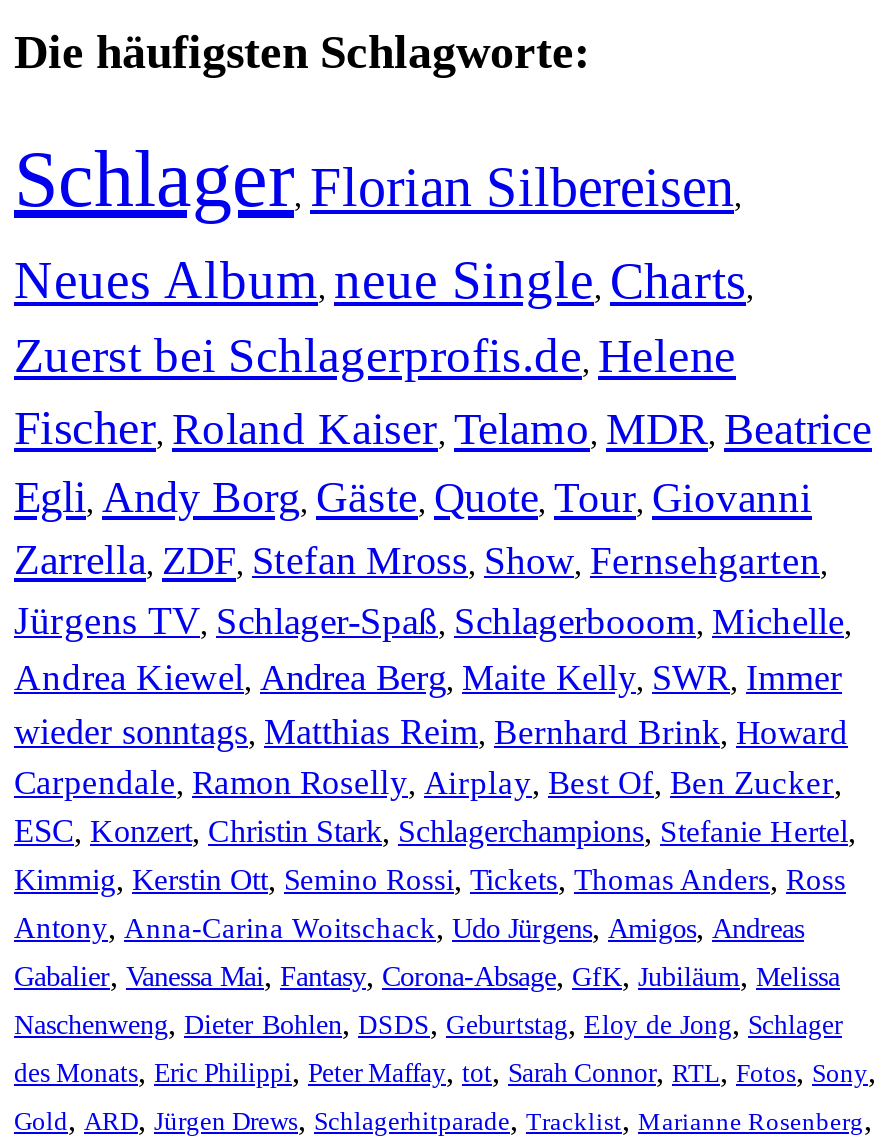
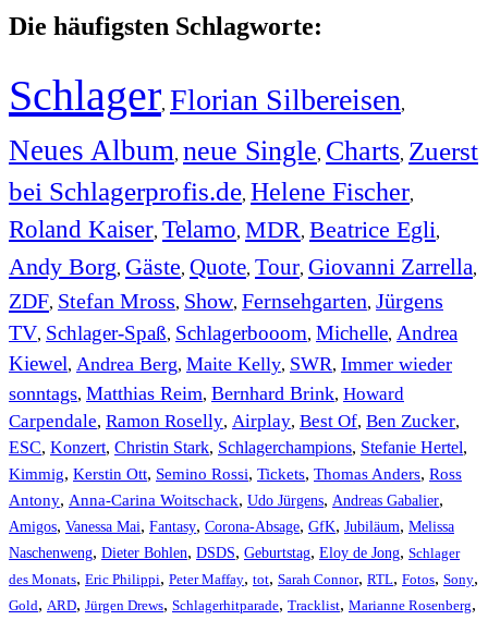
- Antony, Anna-Carina Woitschack, Udo Jürgens, Amigos, Andreas
+ Antony, Anna-Carina Woitschack, Udo Jürgens, Andreas Gabalier,

- Gabalier, Vanessa Mai, Fantasy, Corona-Absage, GfK, Jubiläum, Melissa
+ Amigos, Vanessa Mai, Fantasy, Corona-Absage, GfK, Jubiläum, Melissa
